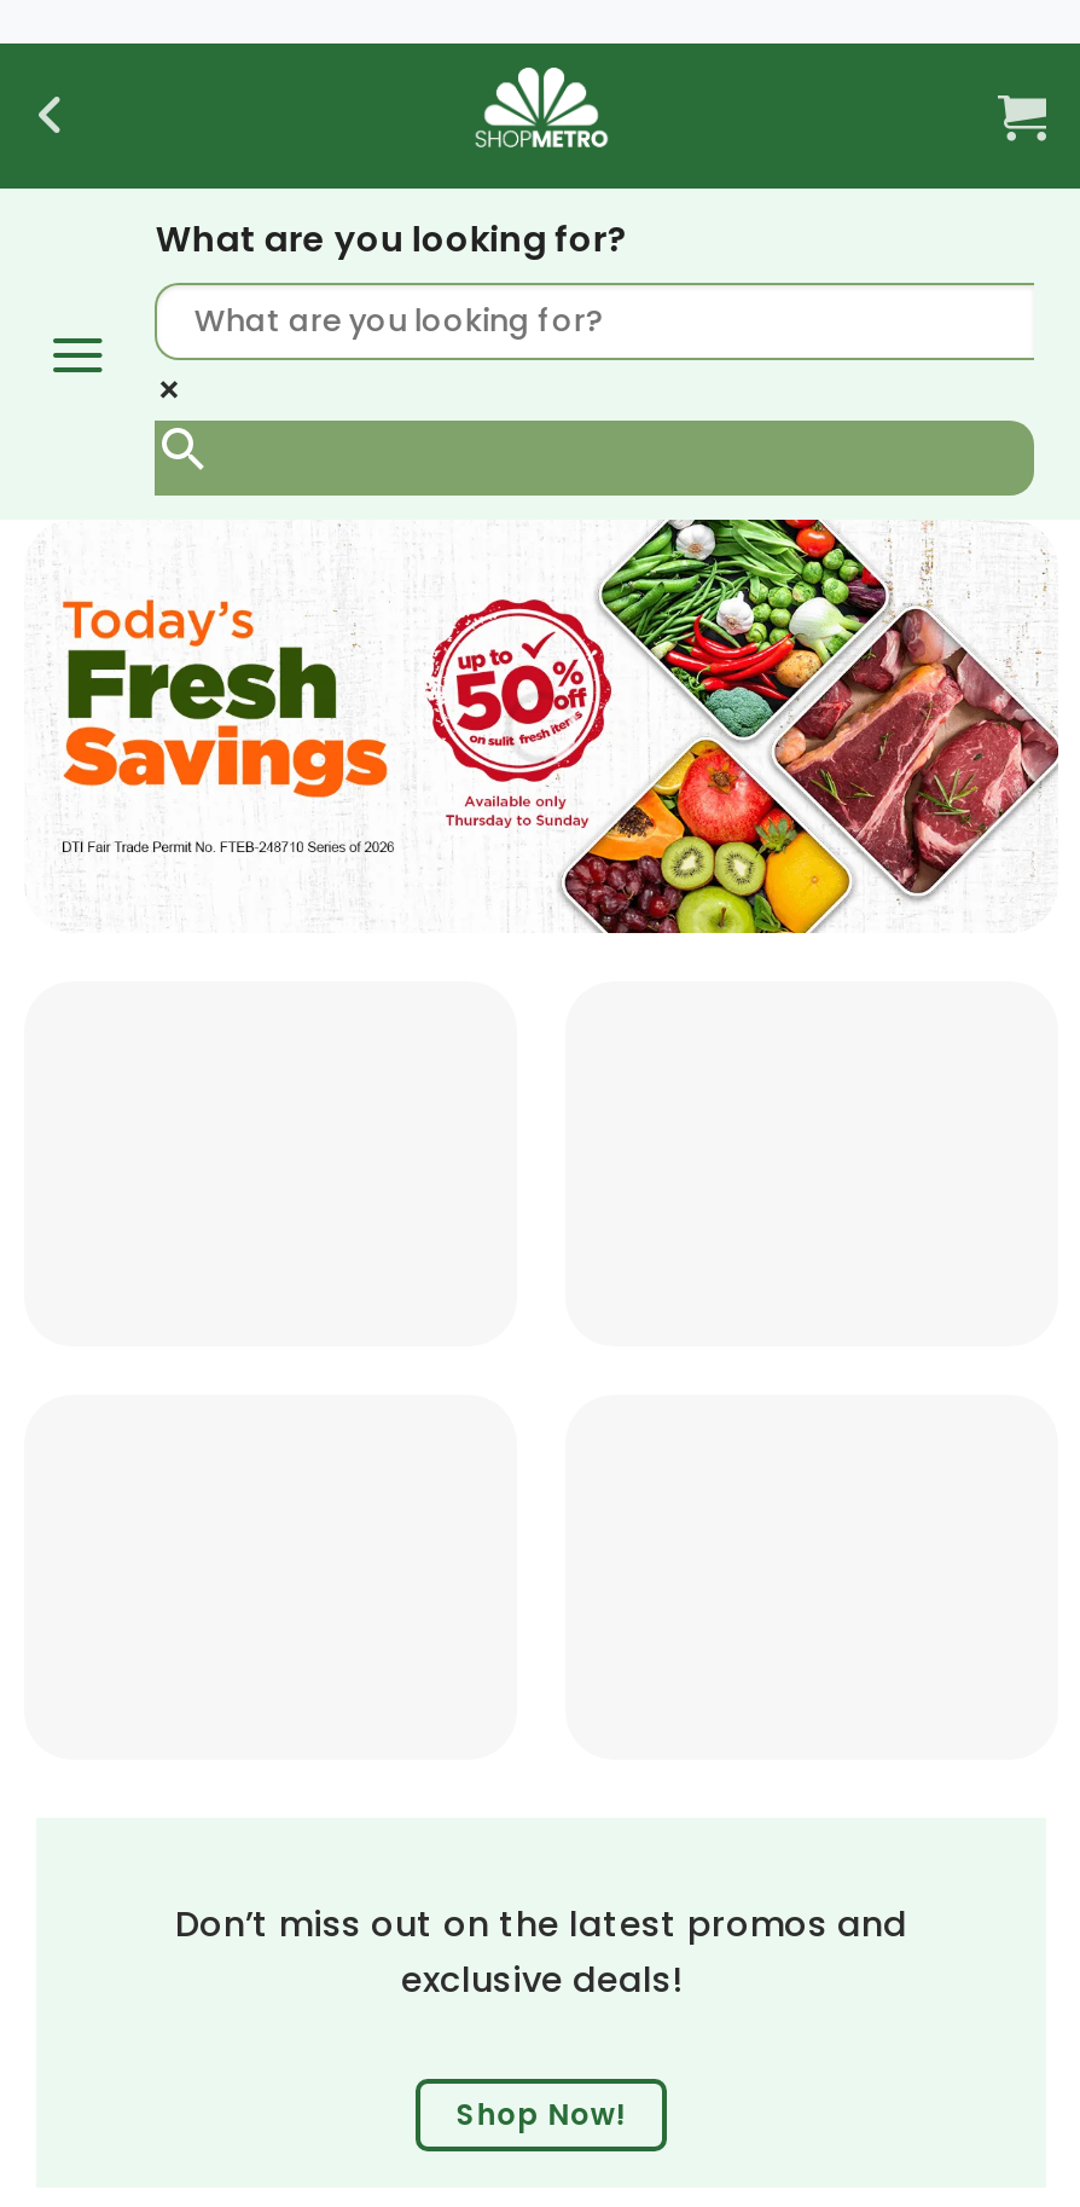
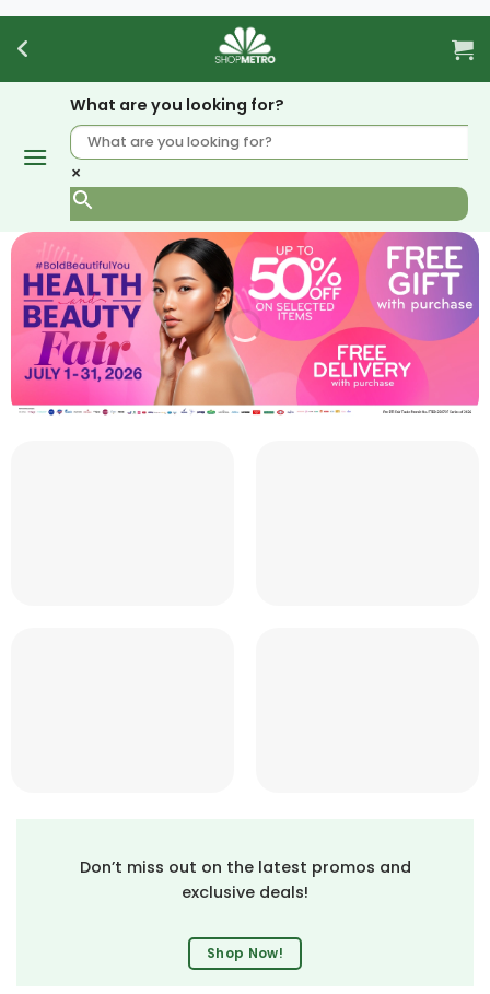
- [image]
+ [image]
